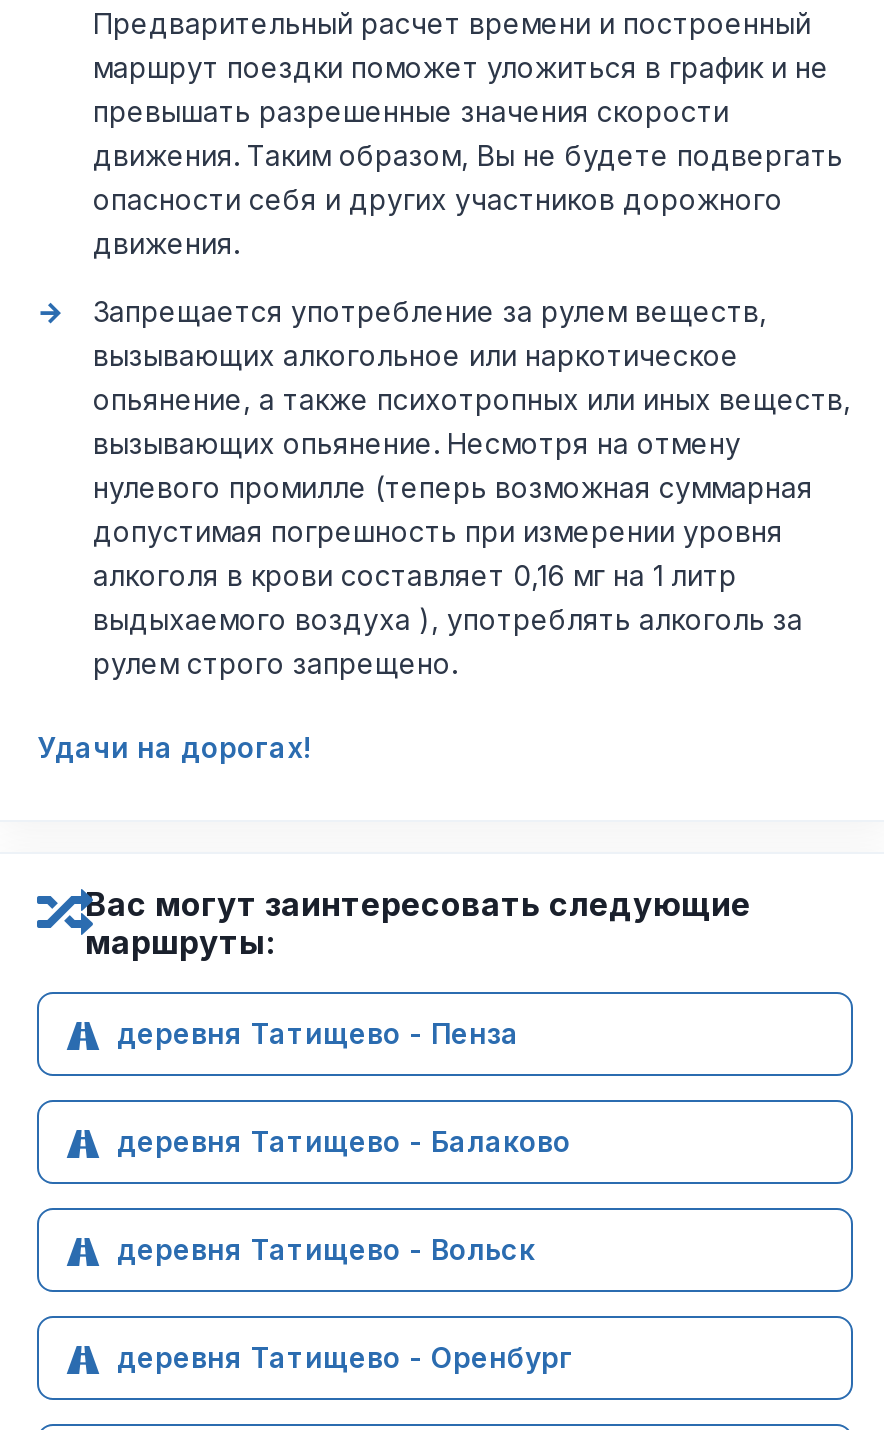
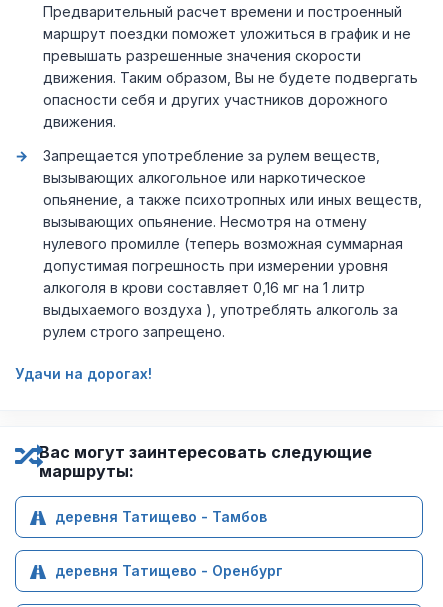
- деревня Татищево - Пенза
- деревня Татищево - Балаково
- деревня Татищево - Вольск
+ деревня Татищево - Тамбов
